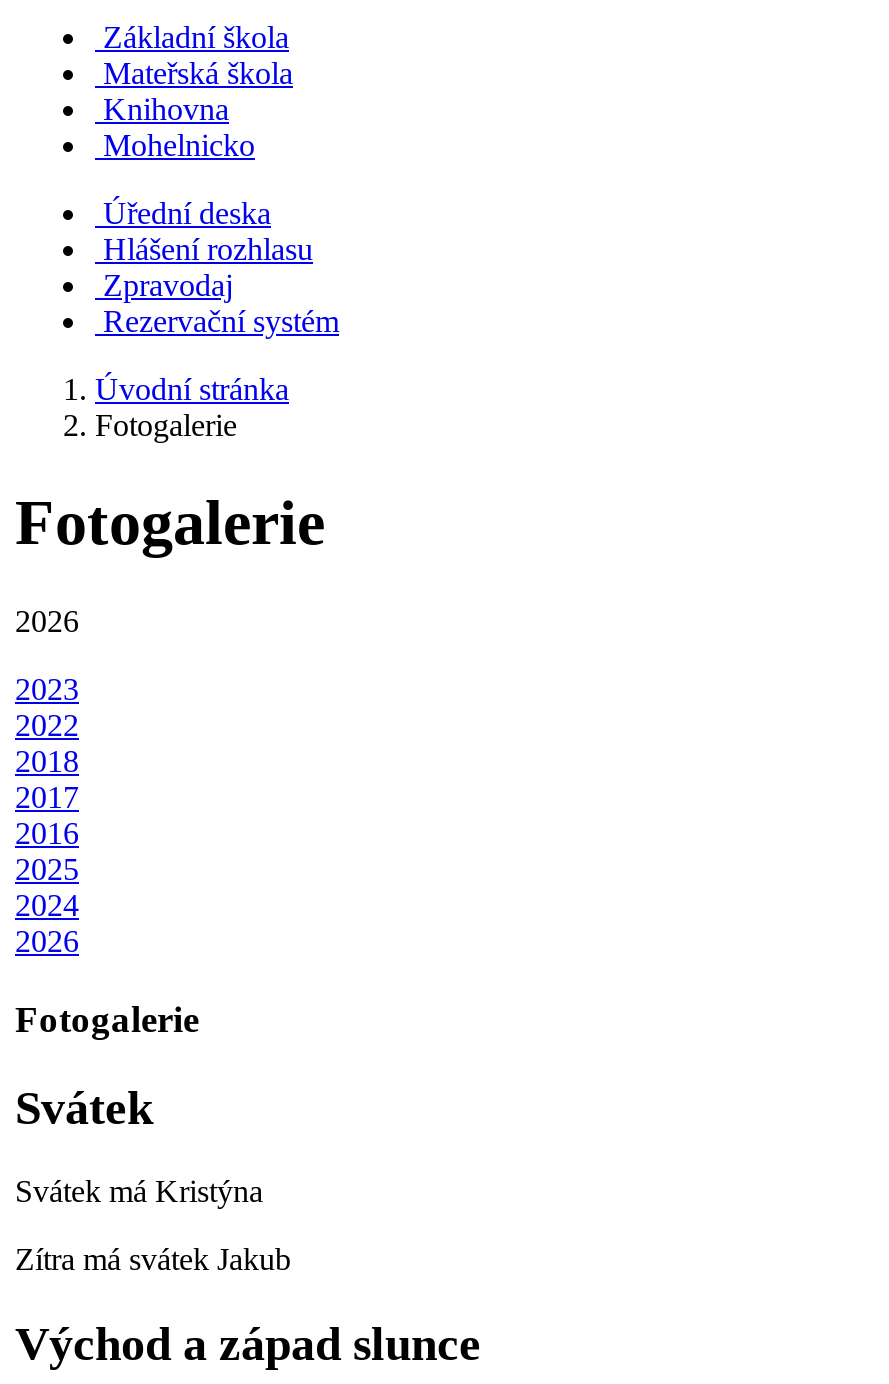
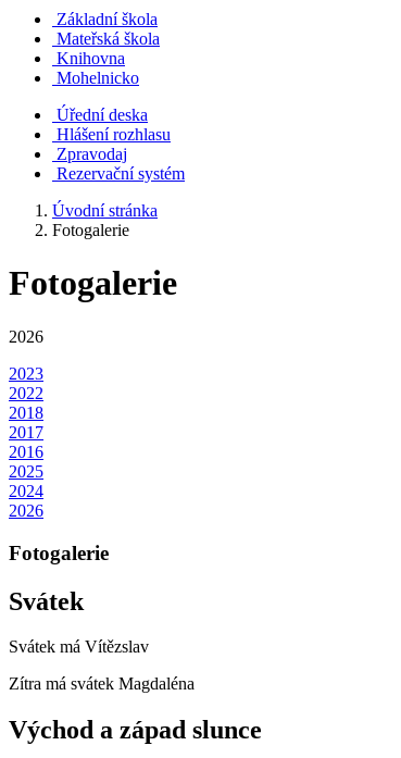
- Svátek má Kristýna
+ Svátek má Vítězslav

- Zítra má svátek Jakub
+ Zítra má svátek Magdaléna
